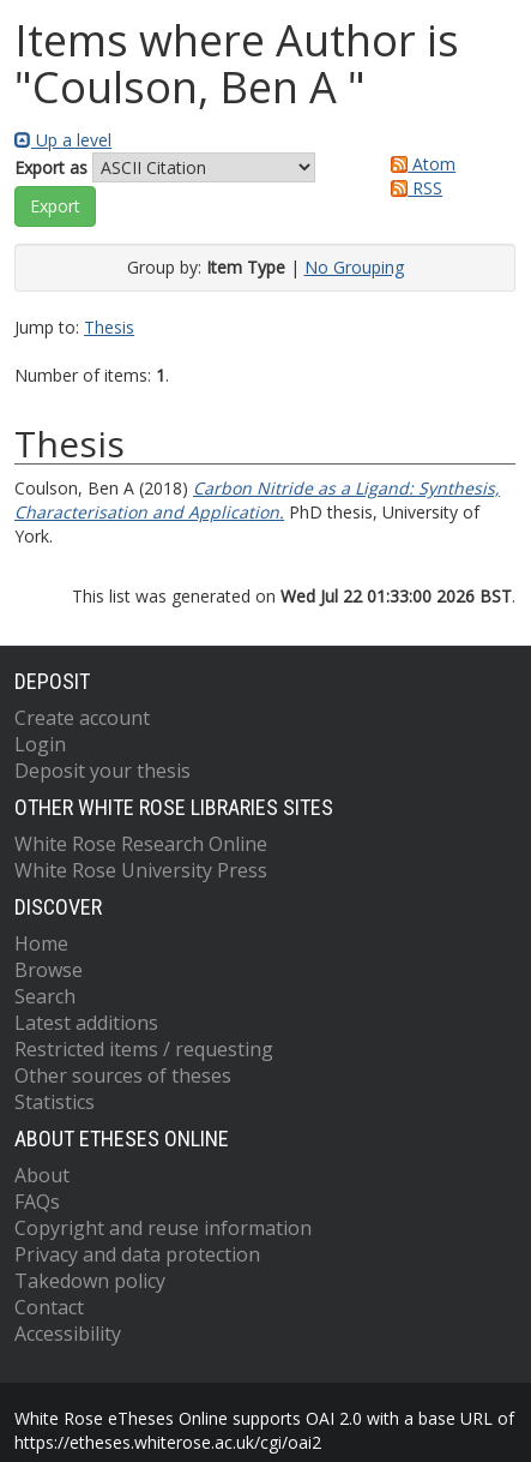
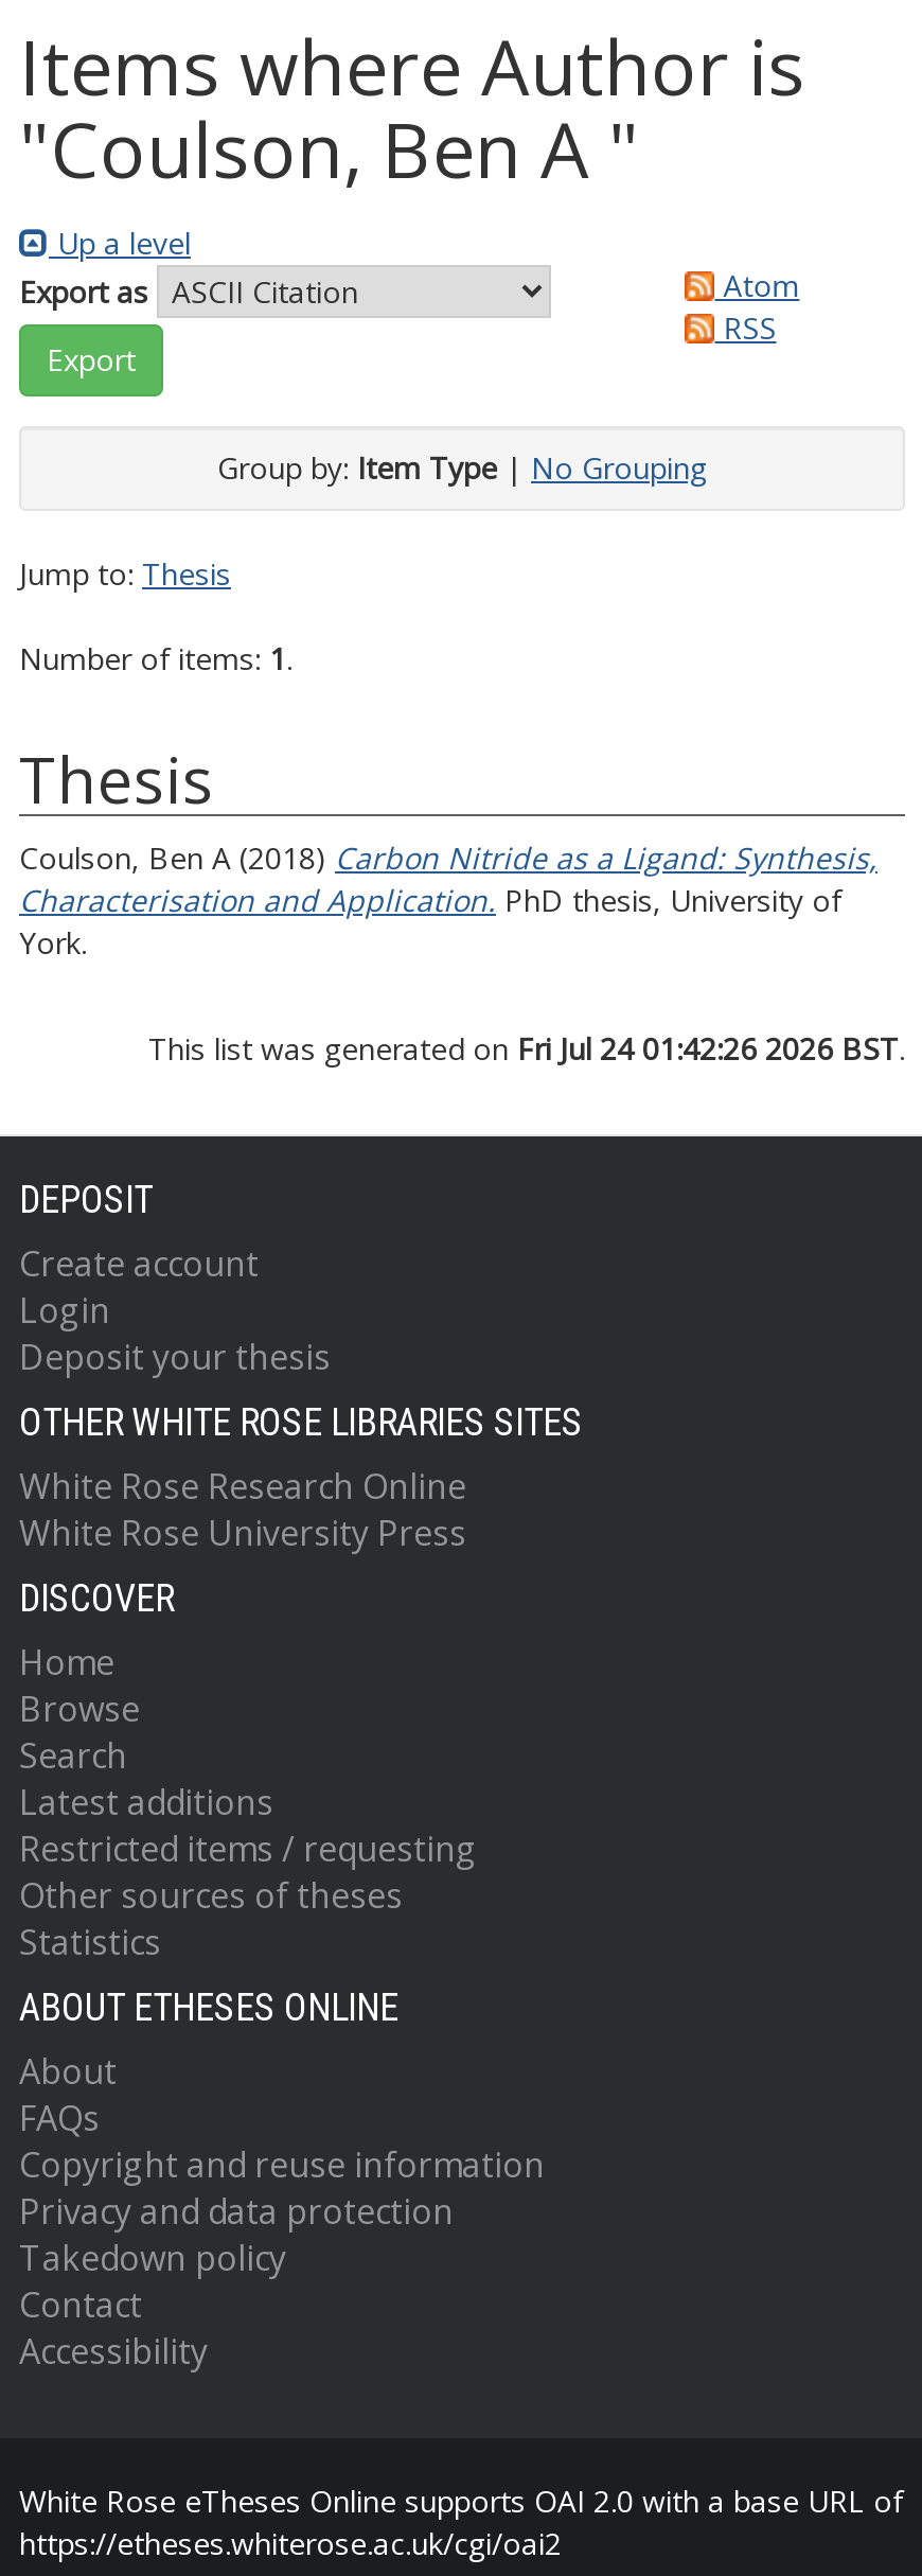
- This list was generated on Wed Jul 22 01:33:00 2026 BST.
+ This list was generated on Fri Jul 24 01:42:26 2026 BST.
